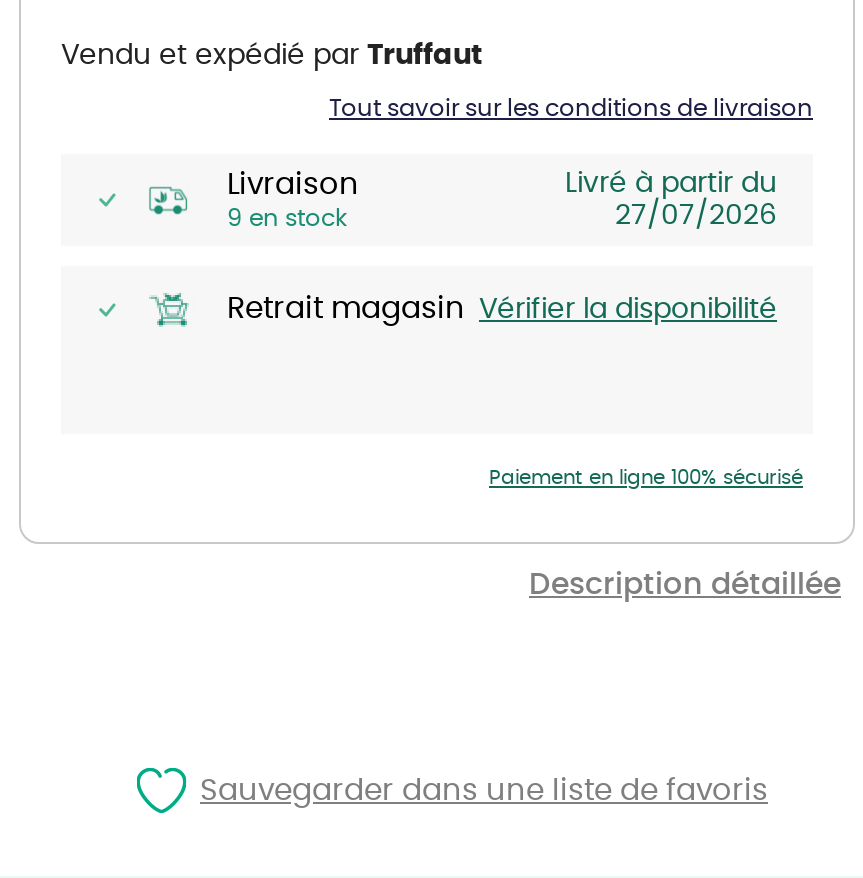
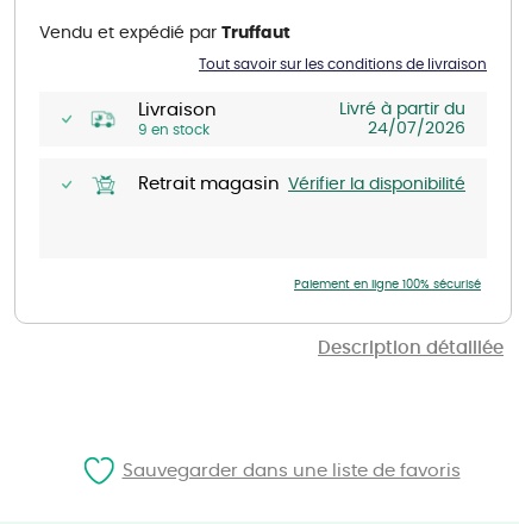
- 27/07/2026
+ 24/07/2026
